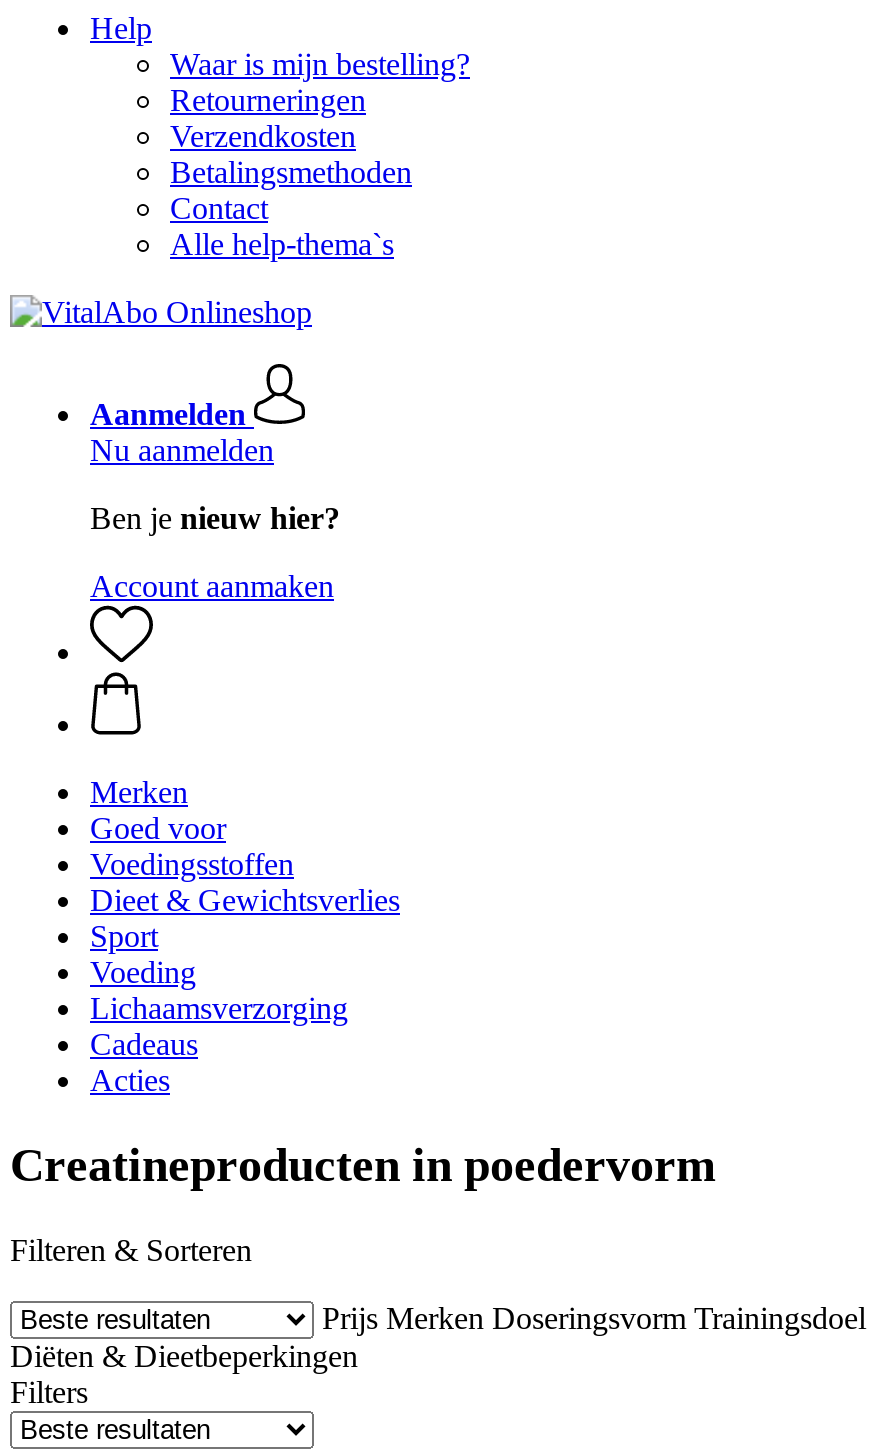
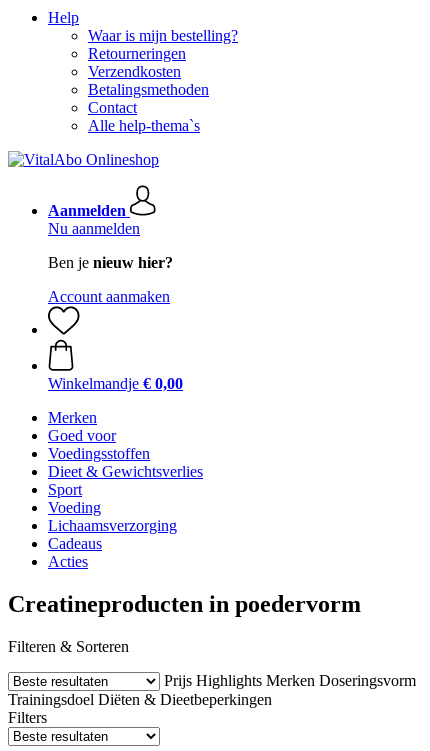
+ Winkelmandje € 0,00

- Prijs Merken Doseringsvorm Trainingsdoel
- Diëten & Dieetbeperkingen
+ Prijs Highlights Merken Doseringsvorm
+ Trainingsdoel Diëten & Dieetbeperkingen
